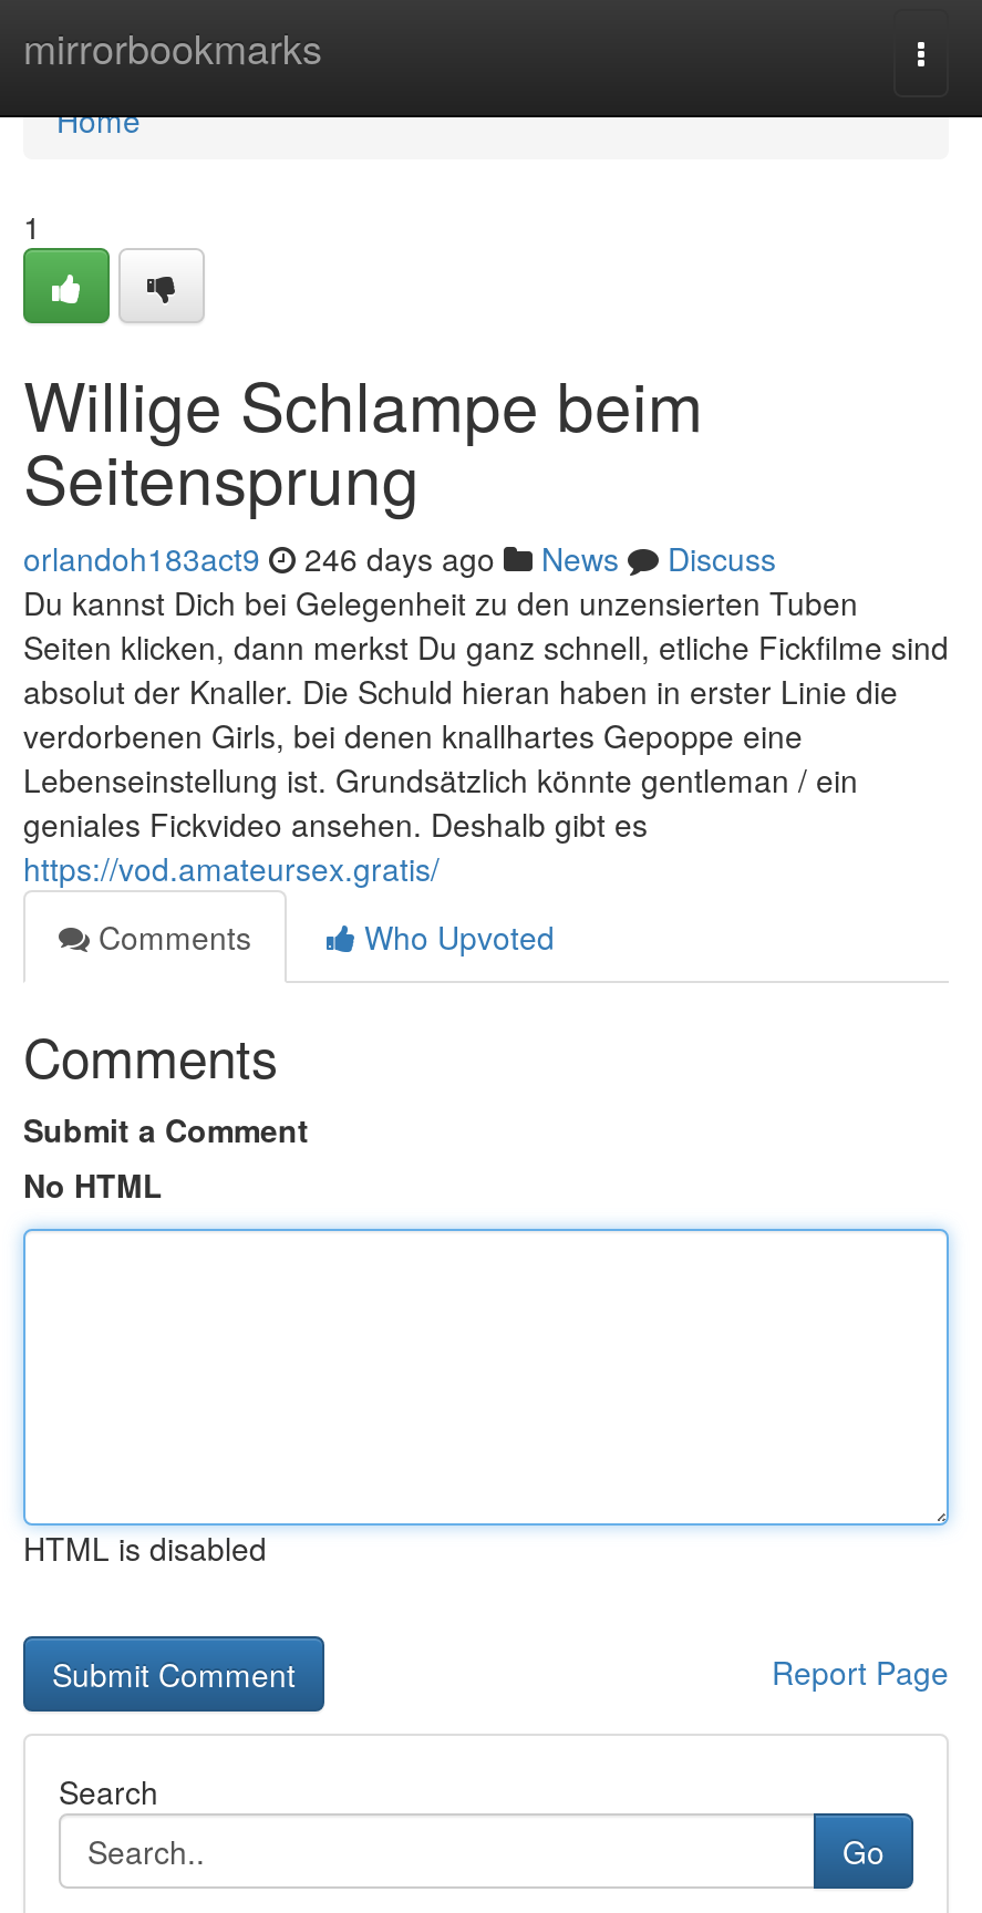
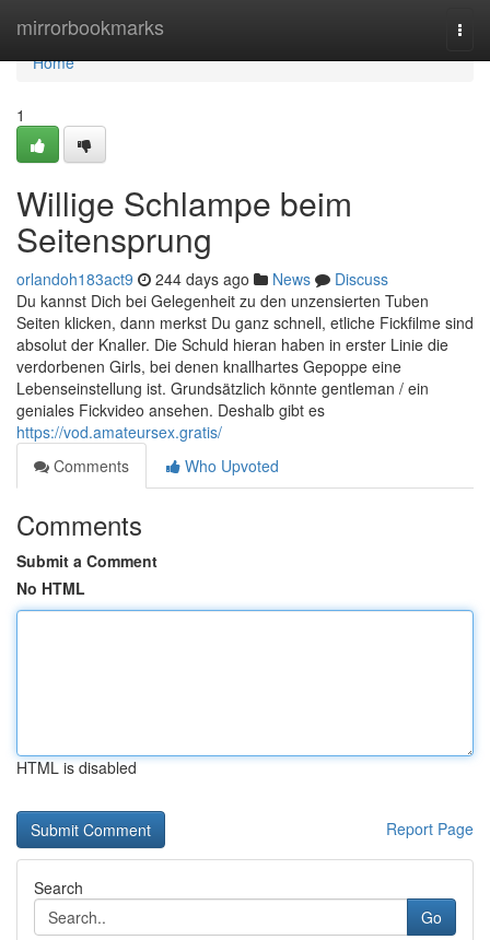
- orlandoh183act9 246 days ago News Discuss
+ orlandoh183act9 244 days ago News Discuss
